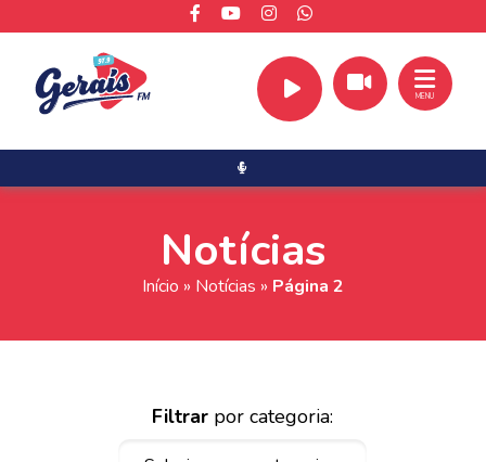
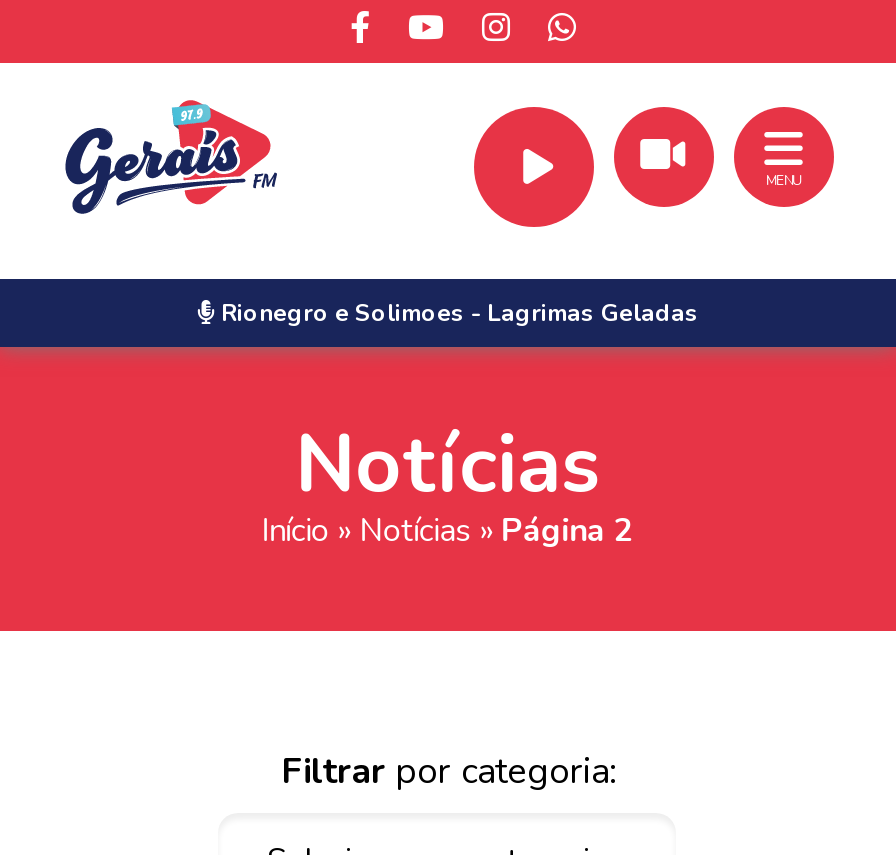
+ Rionegro e Solimoes - Lagrimas Geladas
